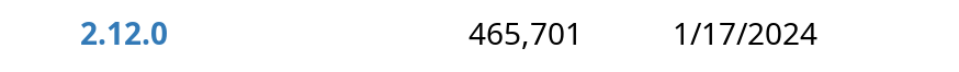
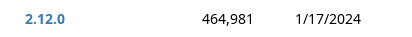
- 465,701
+ 464,981
